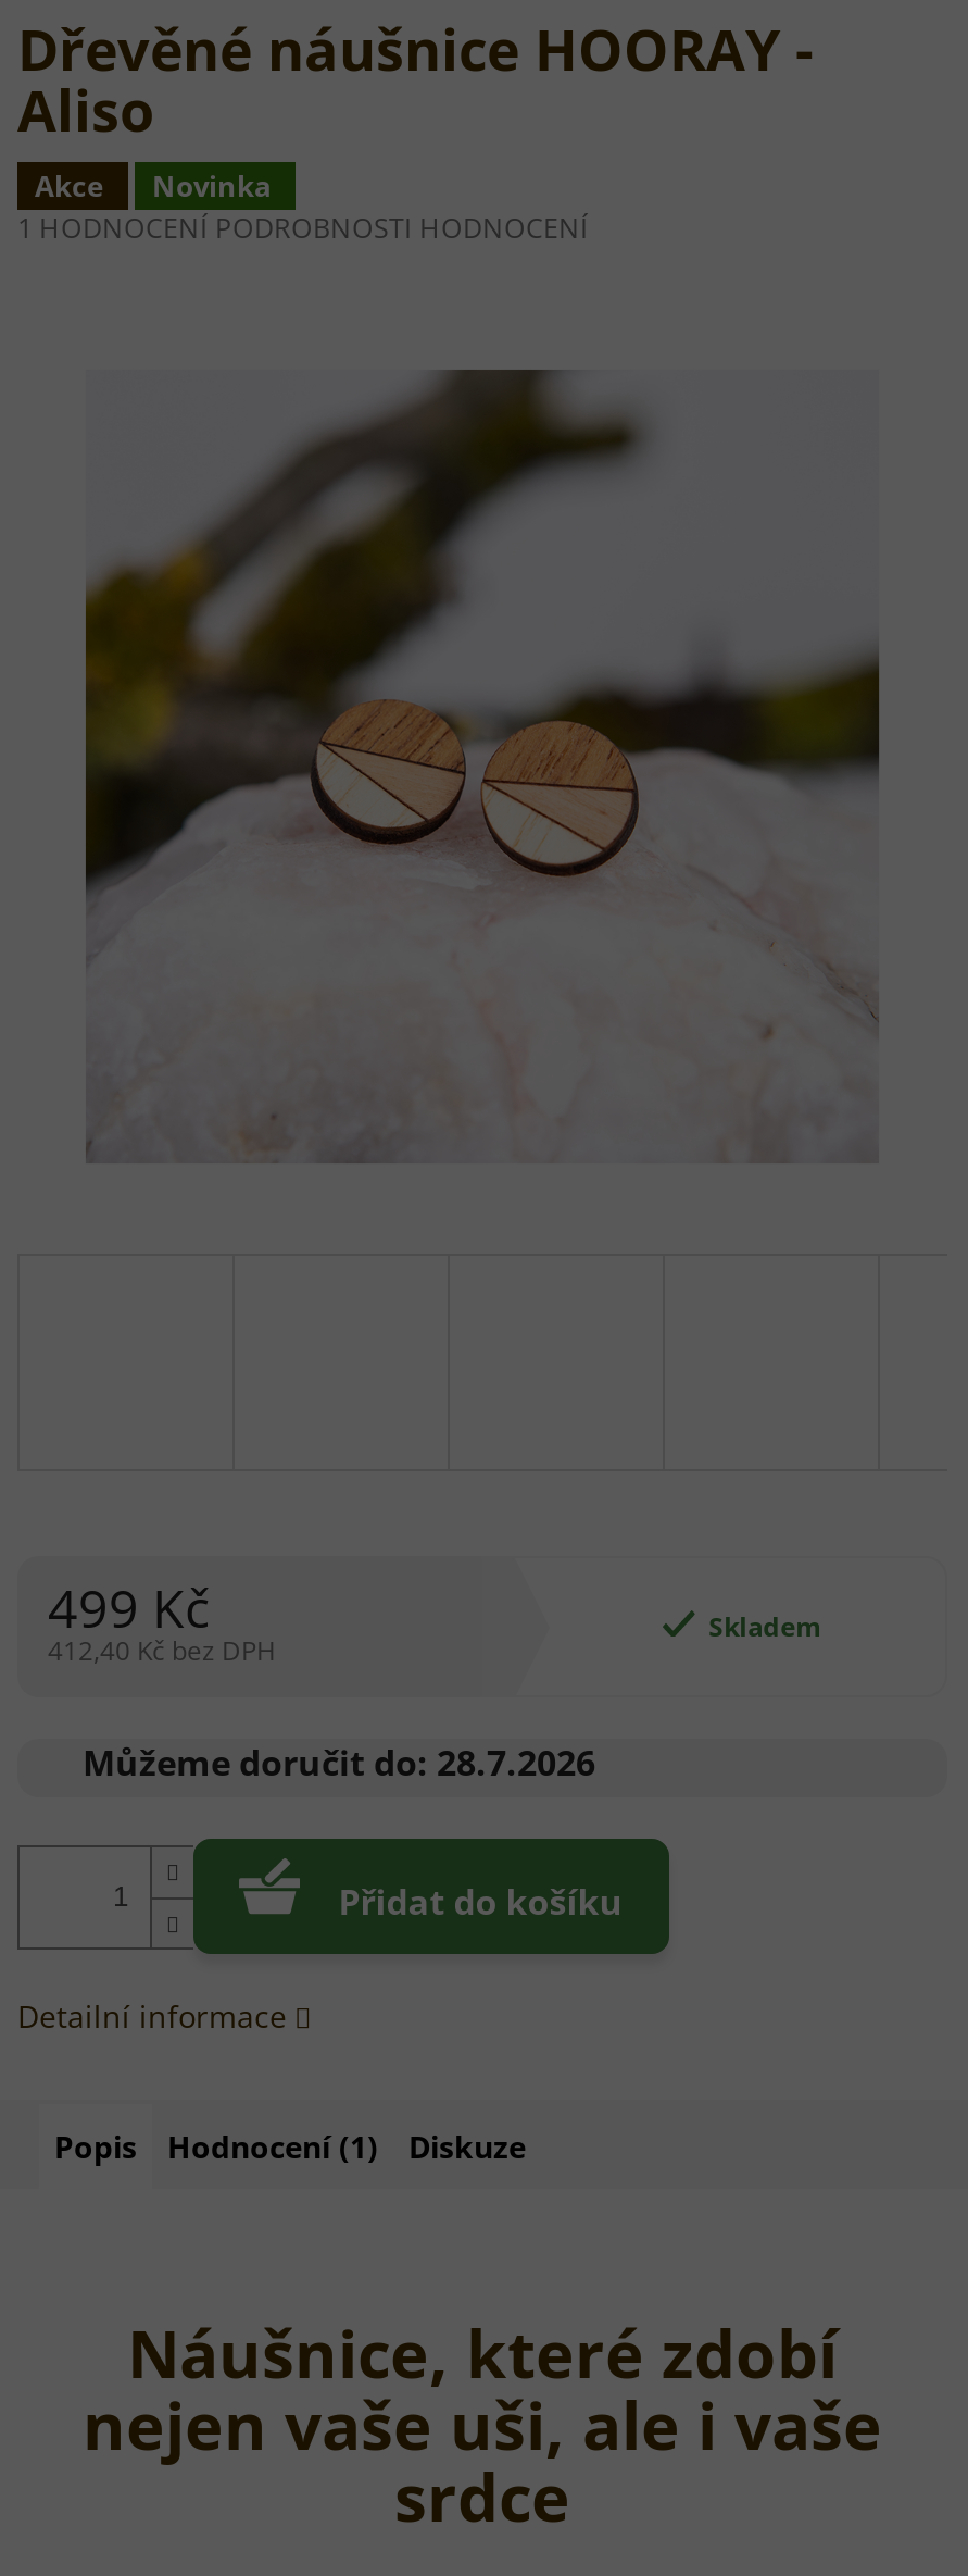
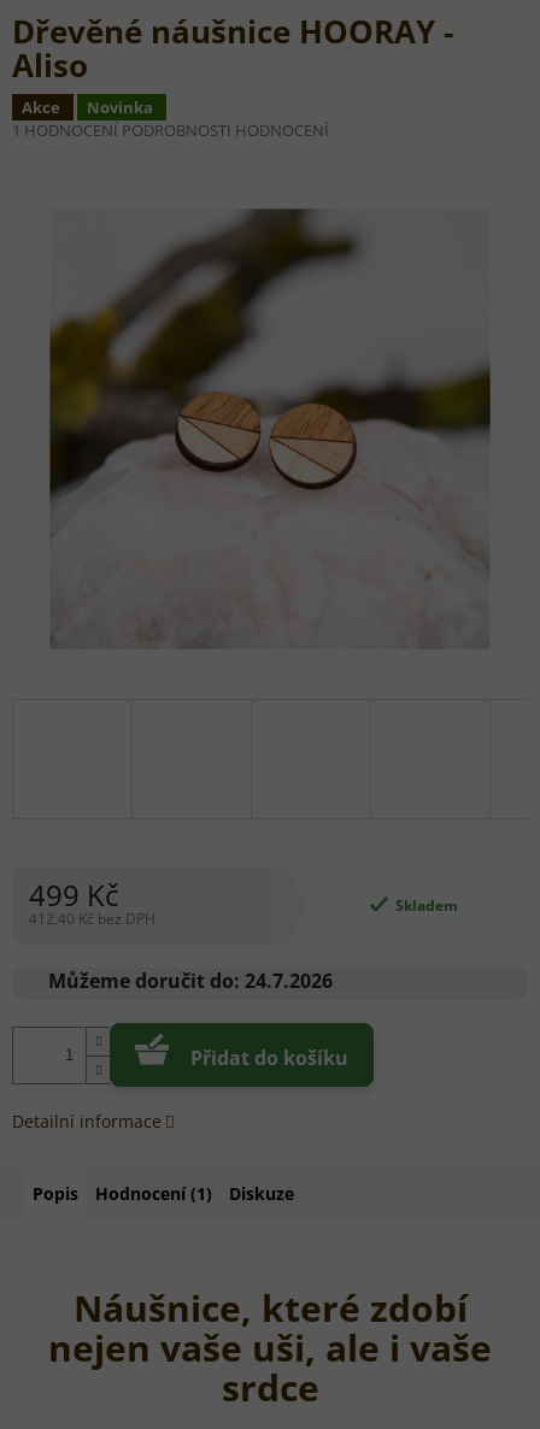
- Můžeme doručit do: 28.7.2026
+ Můžeme doručit do: 24.7.2026
